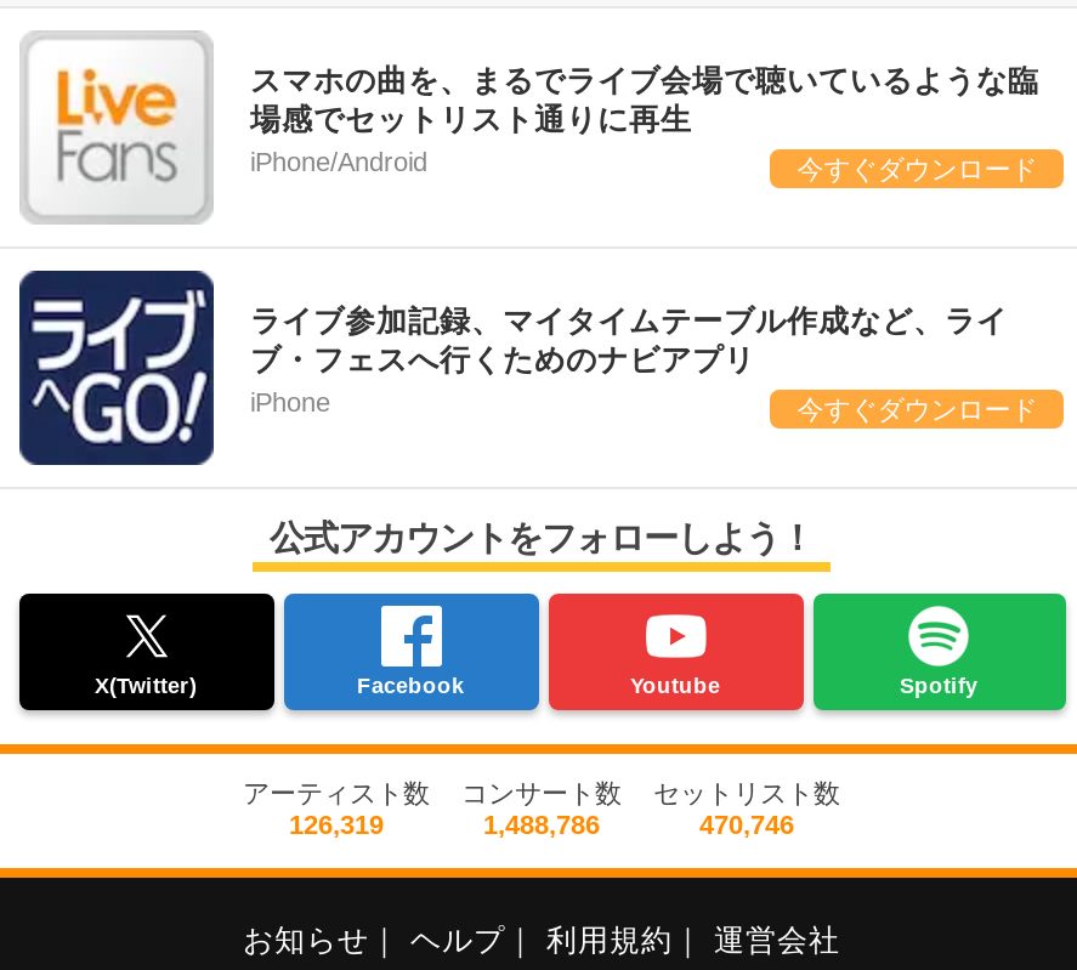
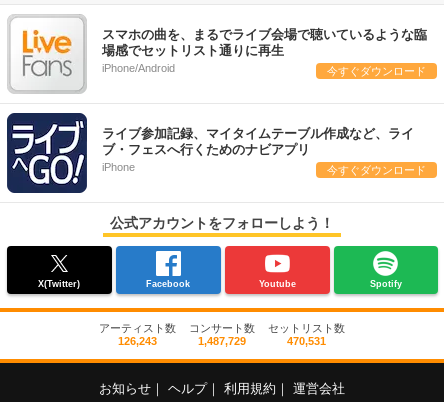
- 126,319
+ 126,243

- 1,488,786
+ 1,487,729

- 470,746
+ 470,531
